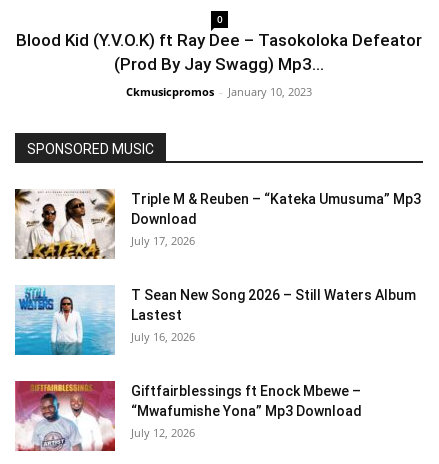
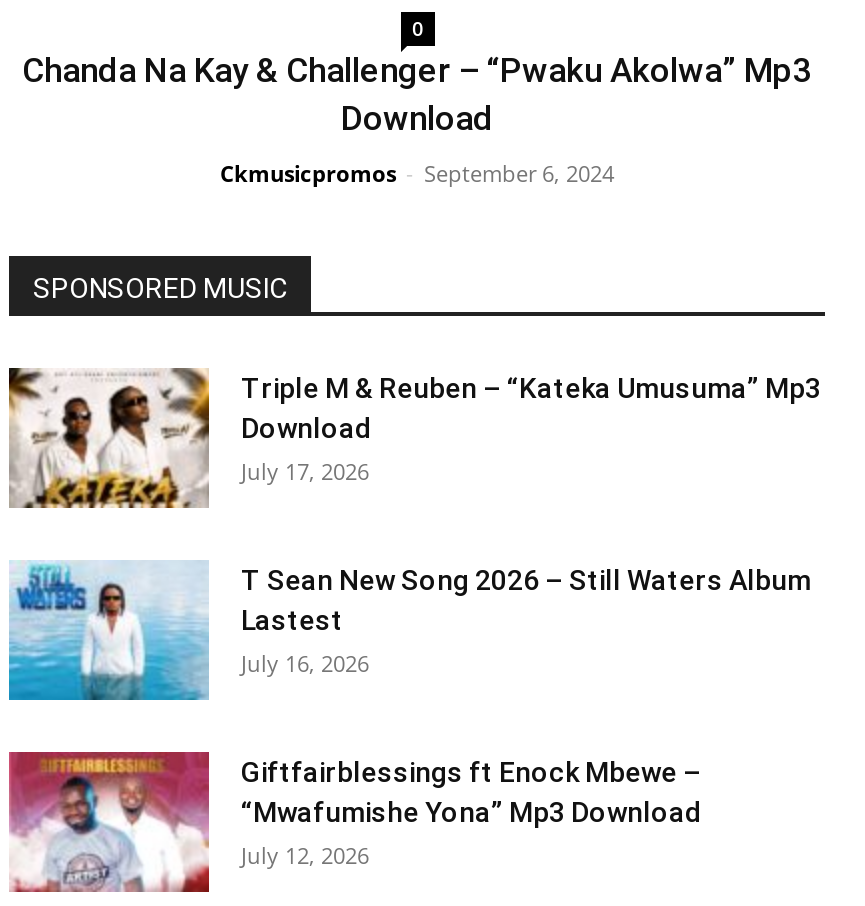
- Blood Kid (Y.V.O.K) ft Ray Dee – Tasokoloka Defeator
- (Prod By Jay Swagg) Mp3...
+ Chanda Na Kay & Challenger – “Pwaku Akolwa” Mp3
+ Download

- Ckmusicpromos - January 10, 2023
+ Ckmusicpromos - September 6, 2024
